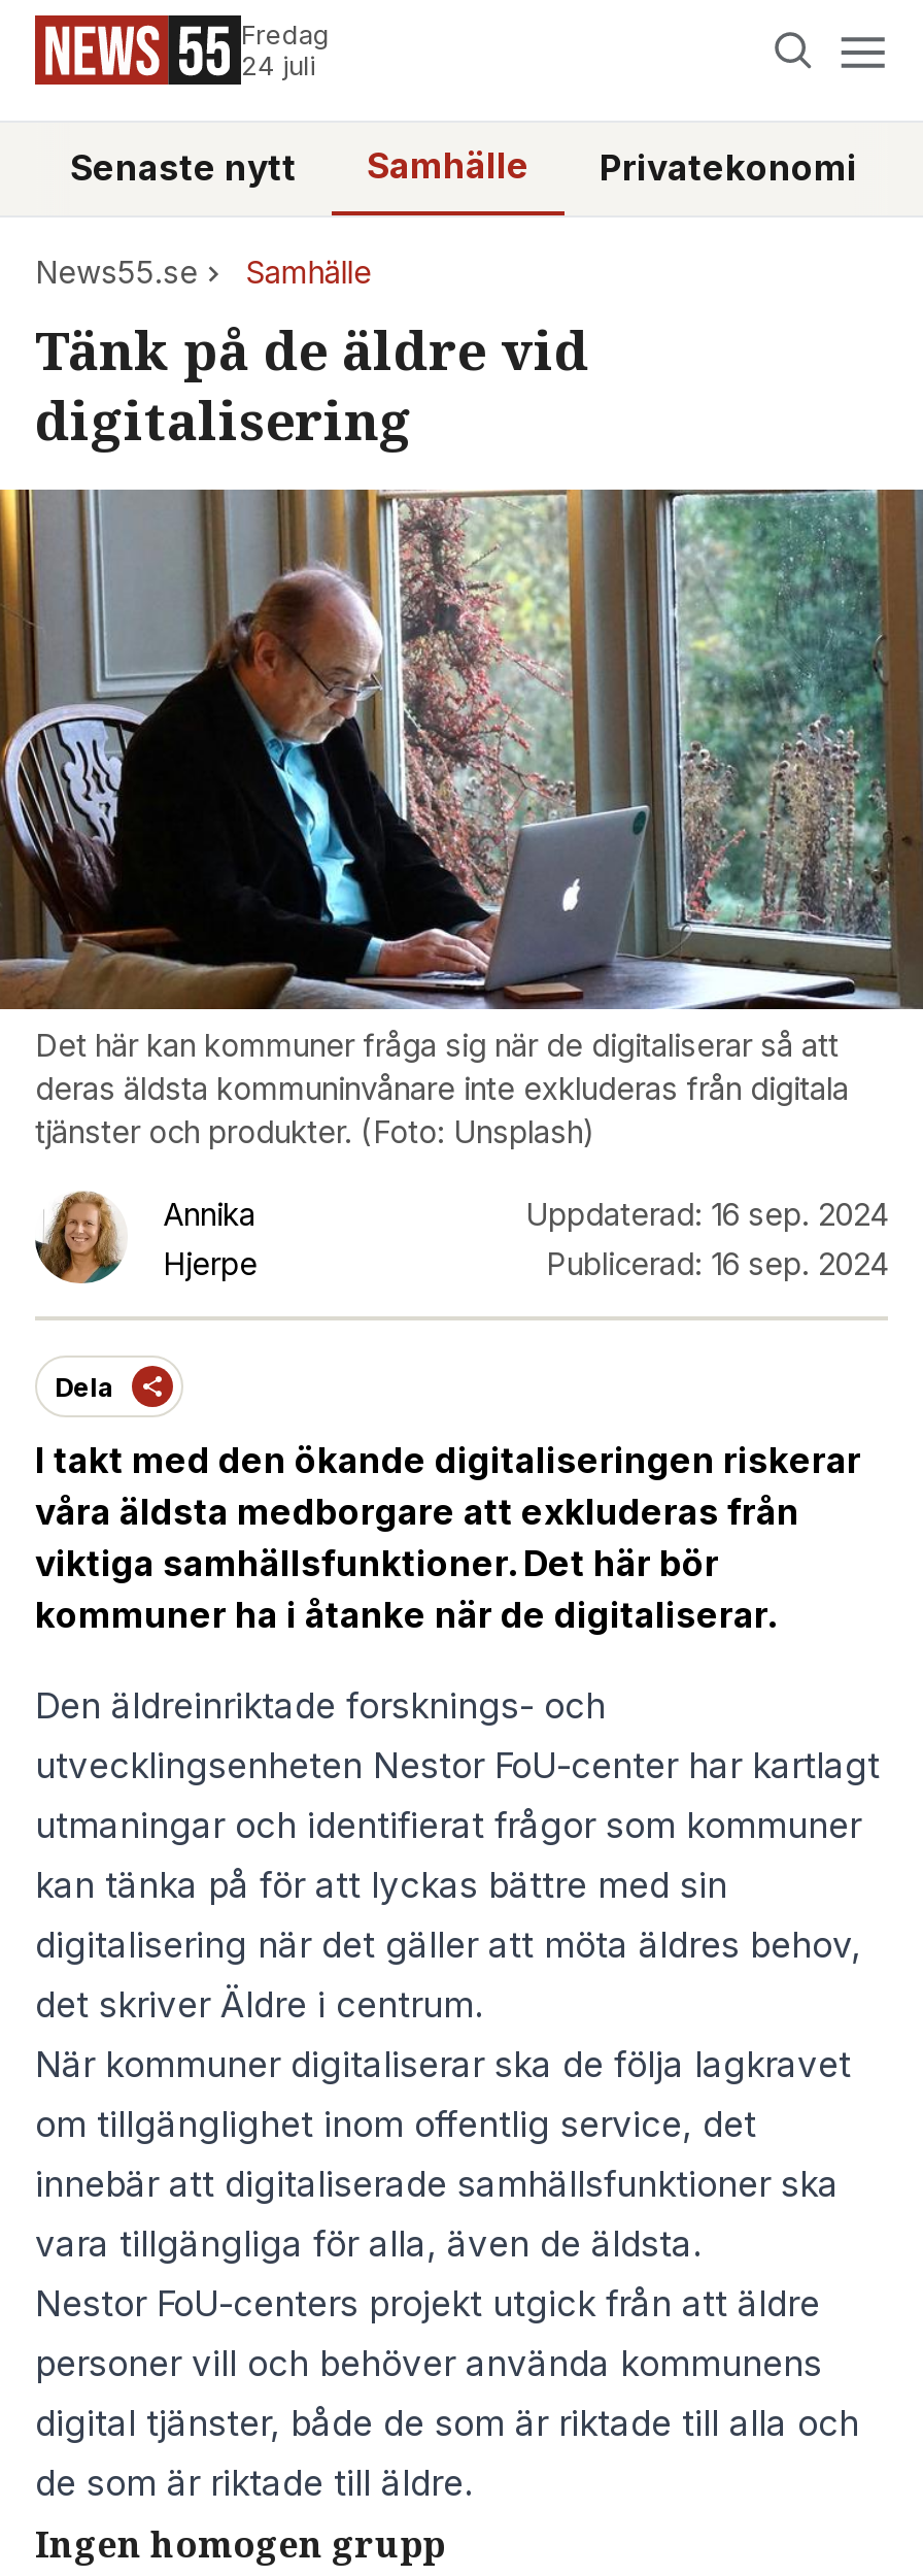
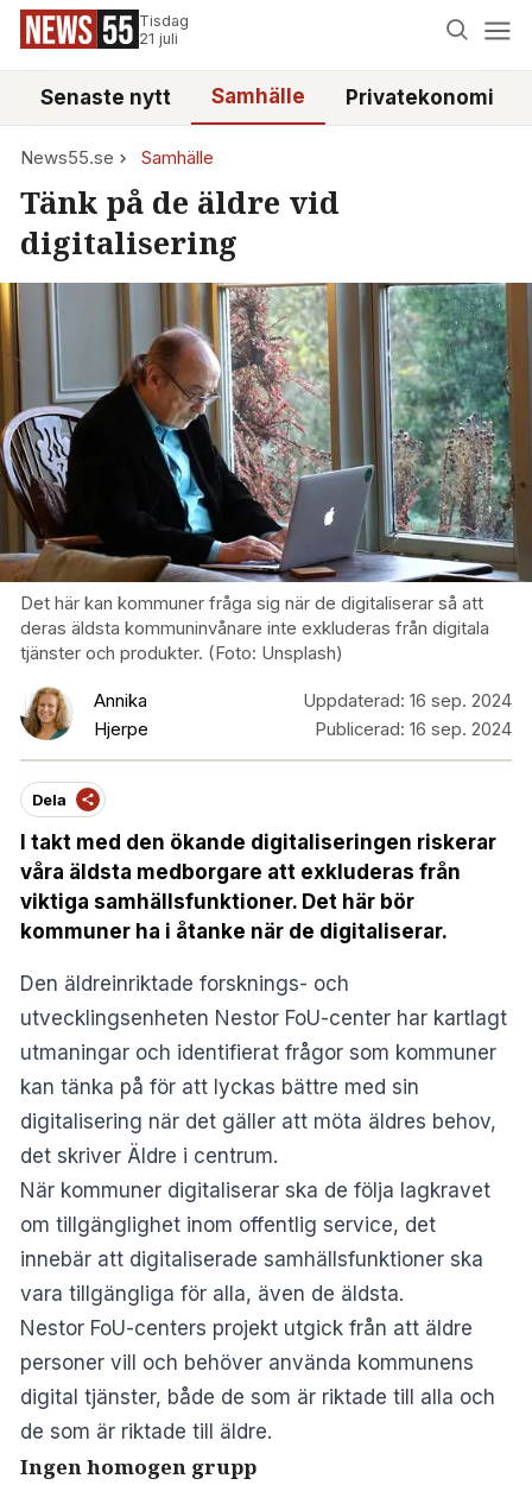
- Fredag
- 24 juli
+ Tisdag
+ 21 juli
